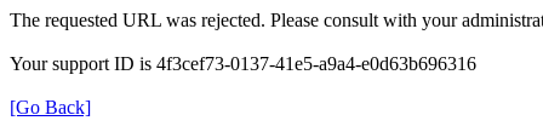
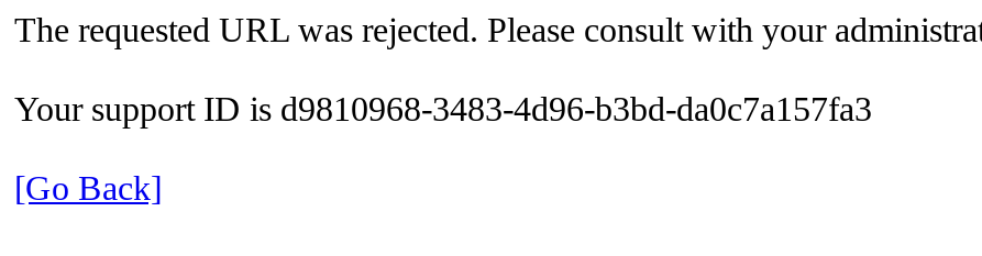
- Your support ID is 4f3cef73-0137-41e5-a9a4-e0d63b696316
+ Your support ID is d9810968-3483-4d96-b3bd-da0c7a157fa3
